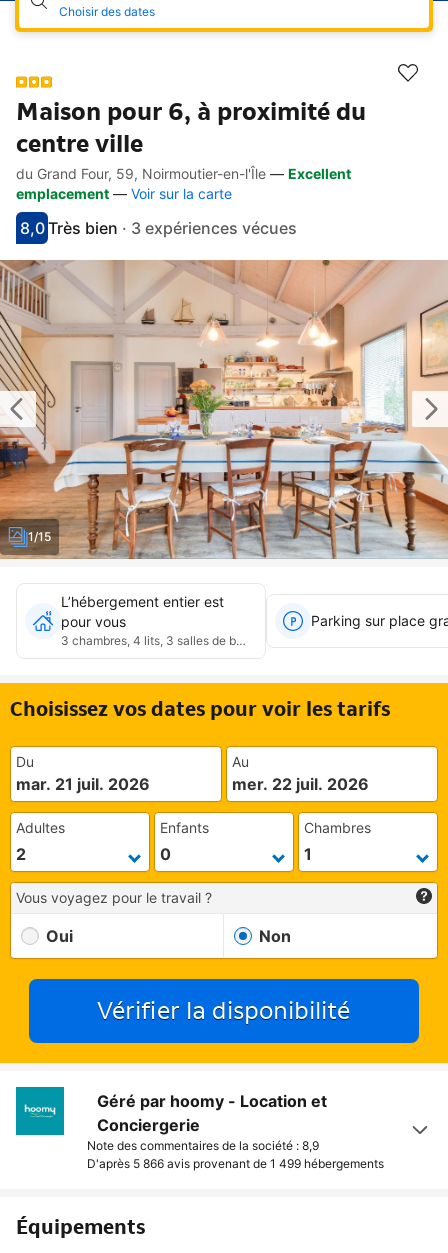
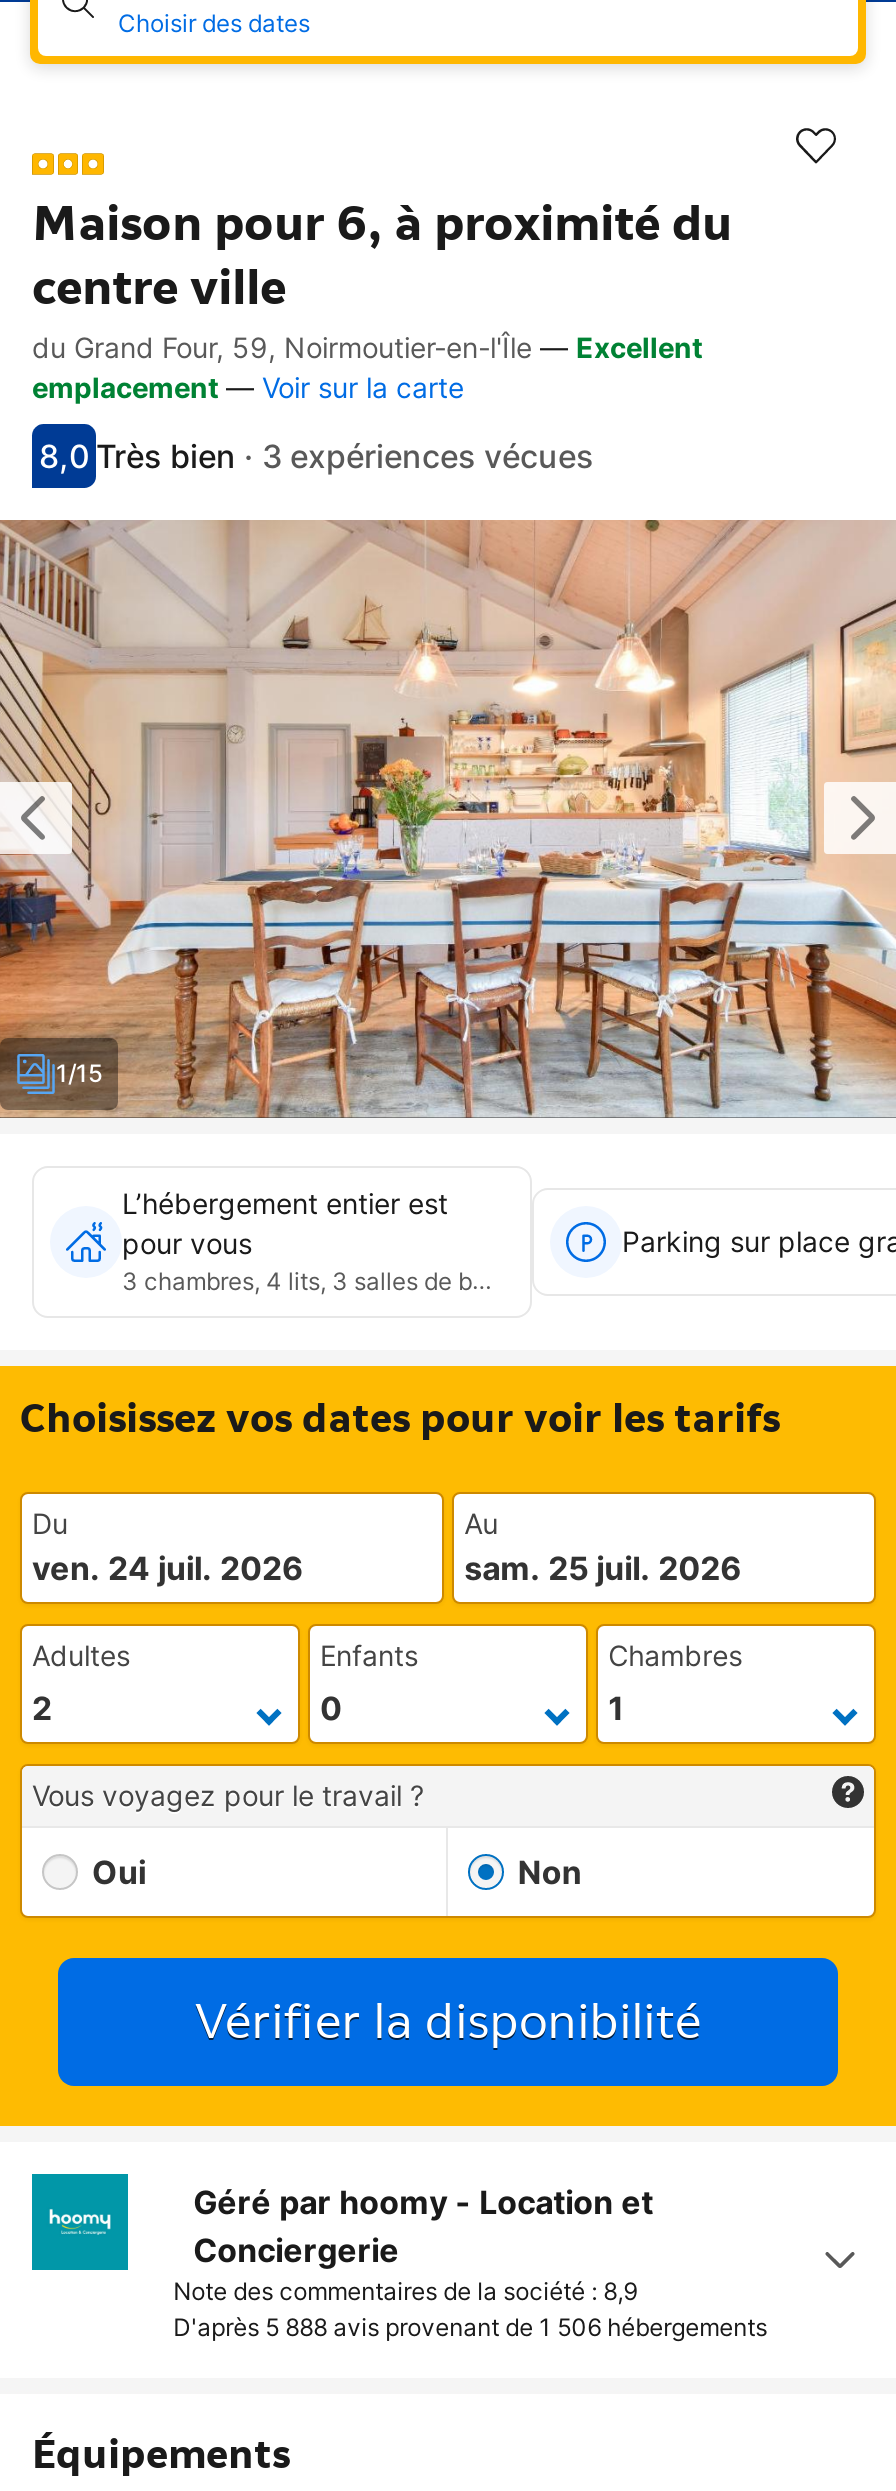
- mar. 21 juil. 2026
+ ven. 24 juil. 2026

- mer. 22 juil. 2026
+ sam. 25 juil. 2026

- D'après 5 866 avis provenant de 1 499 hébergements
+ D'après 5 888 avis provenant de 1 506 hébergements
